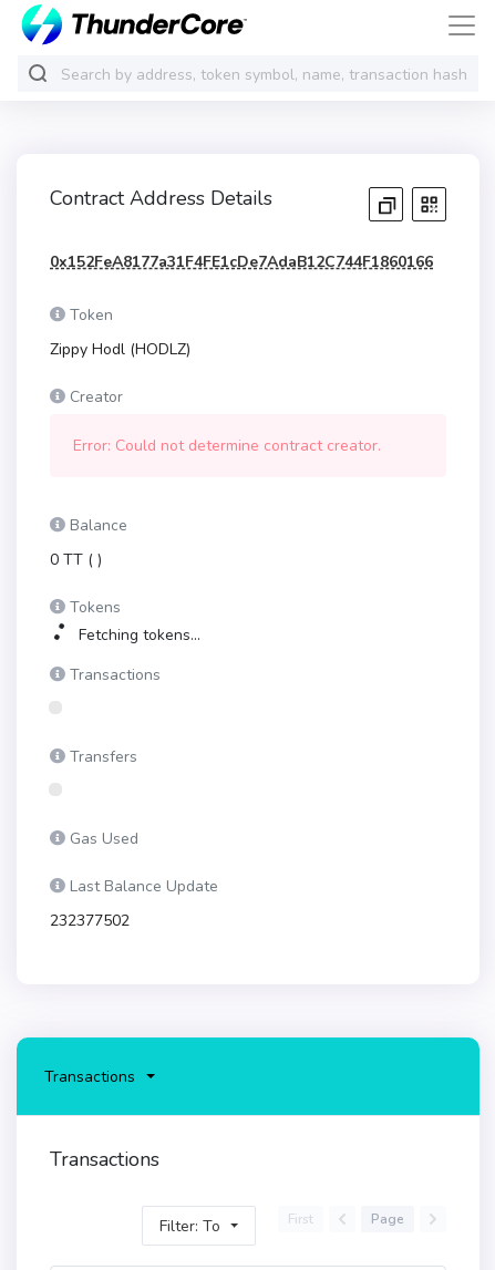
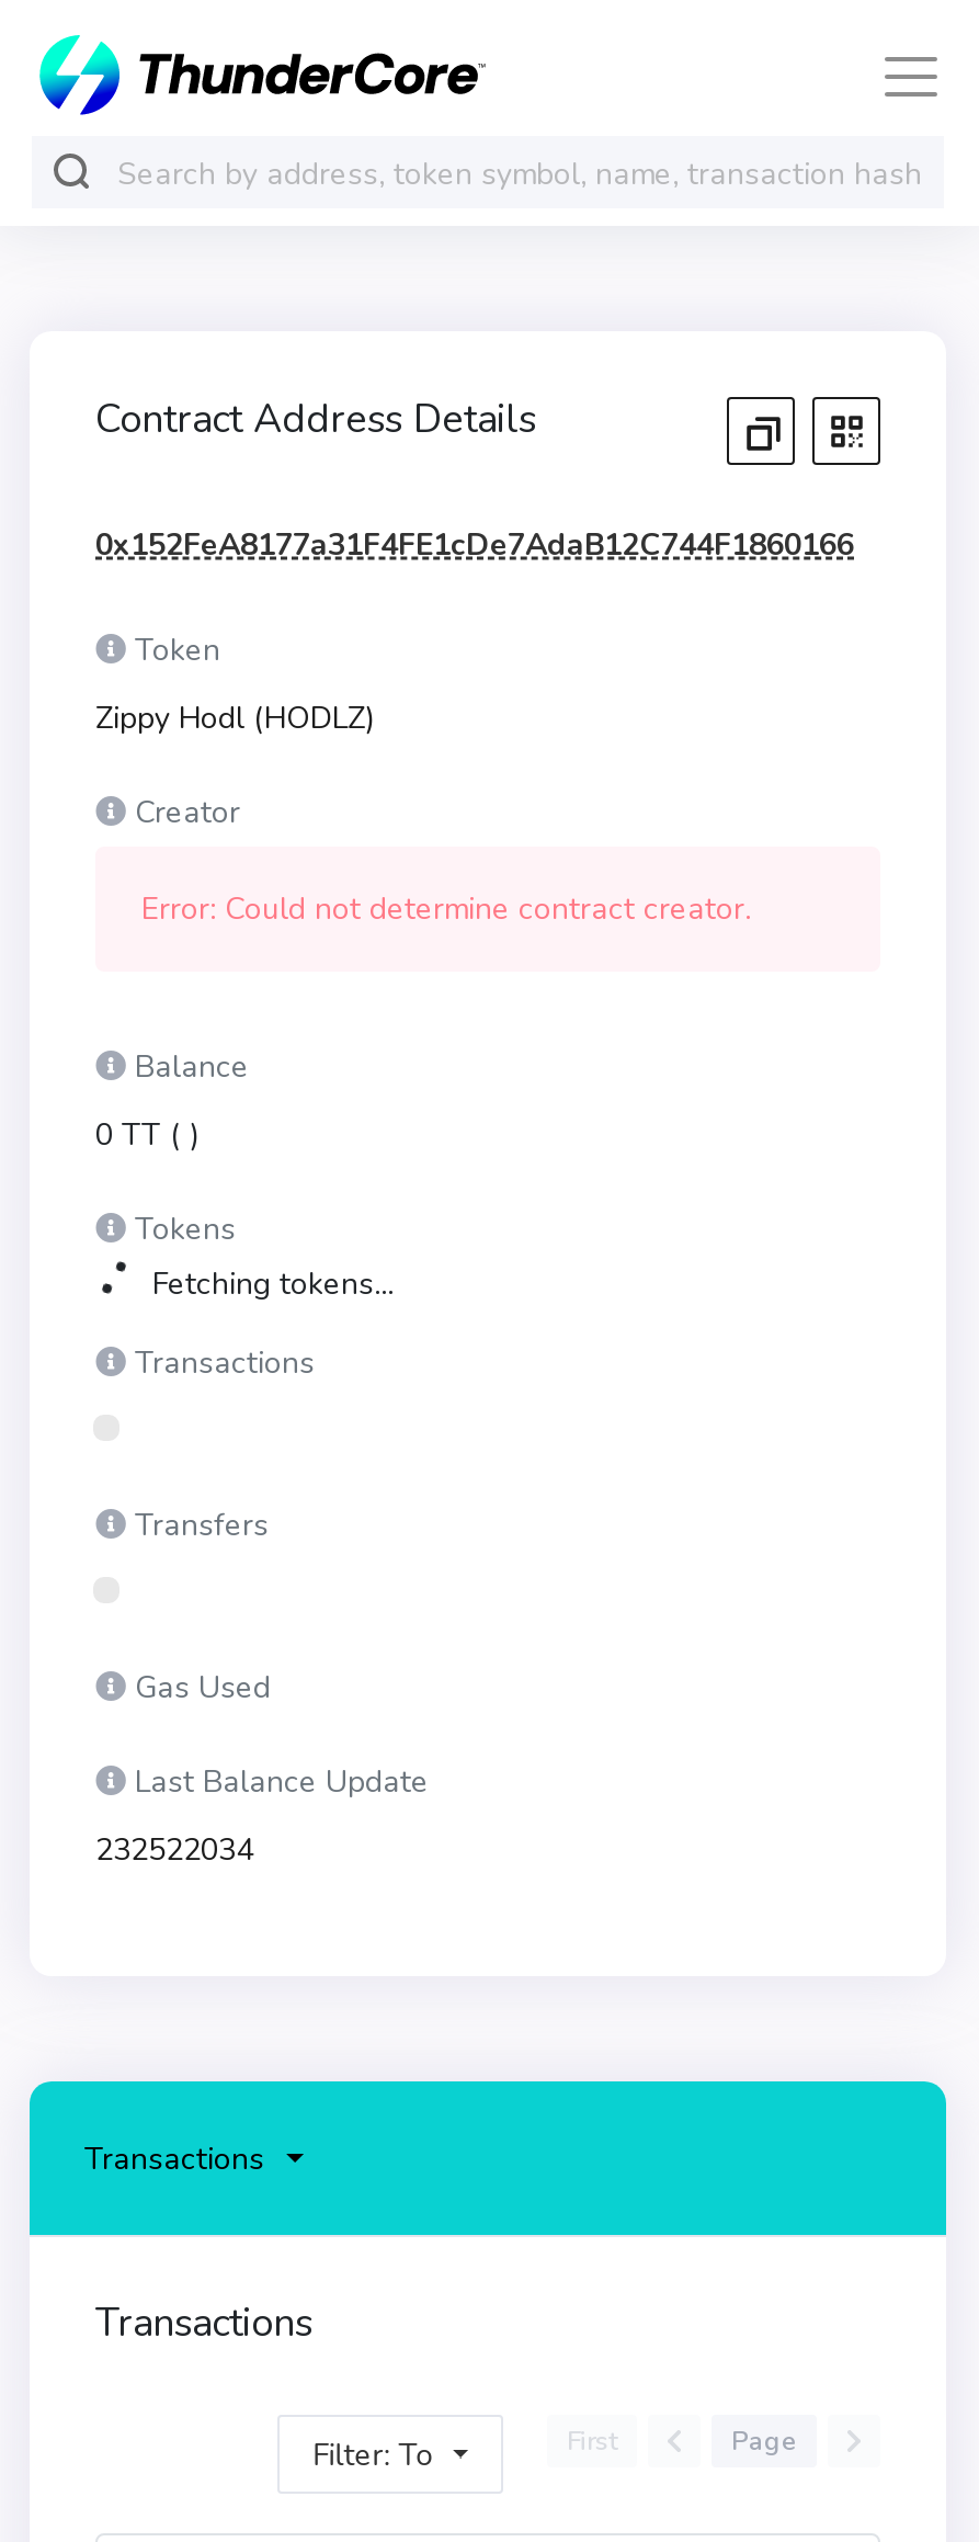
- 232377502
+ 232522034
